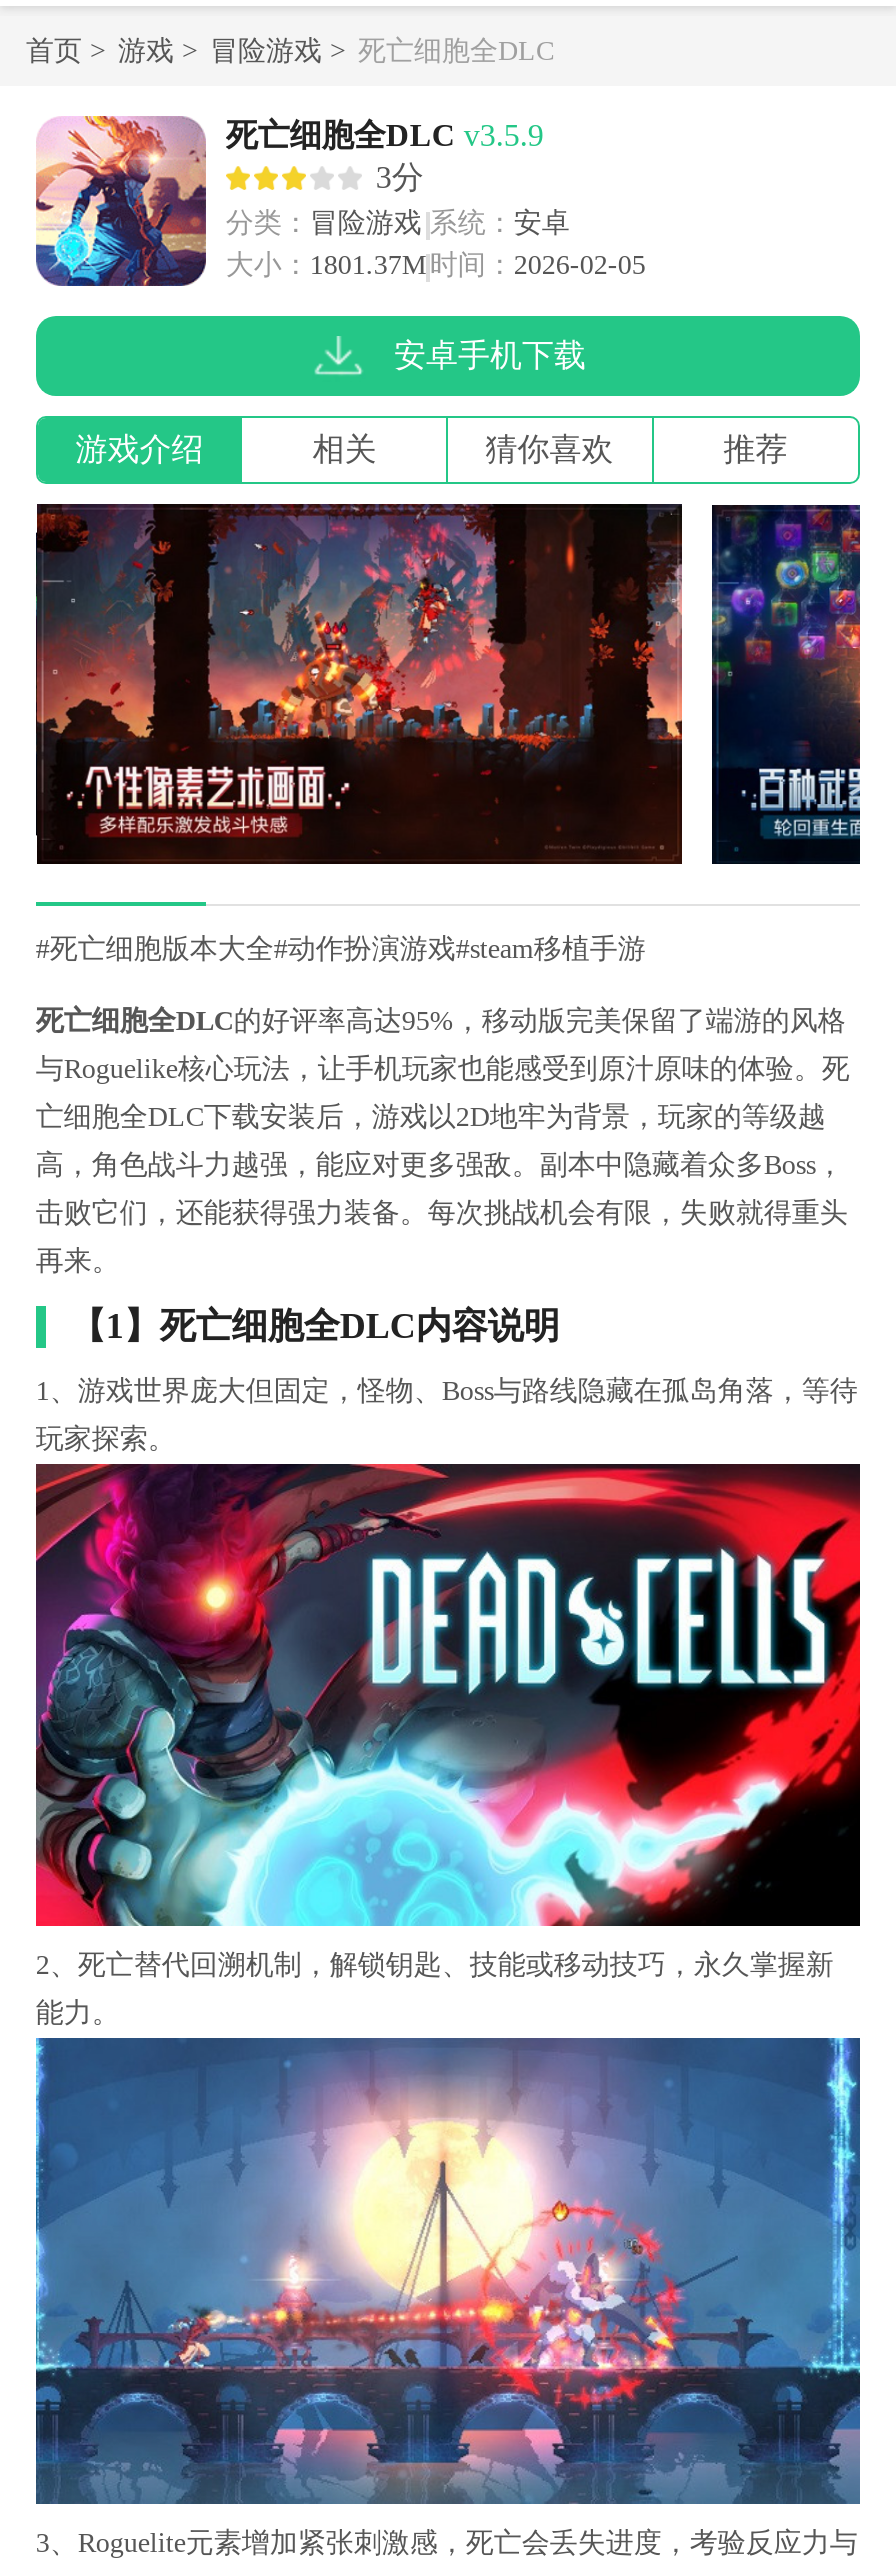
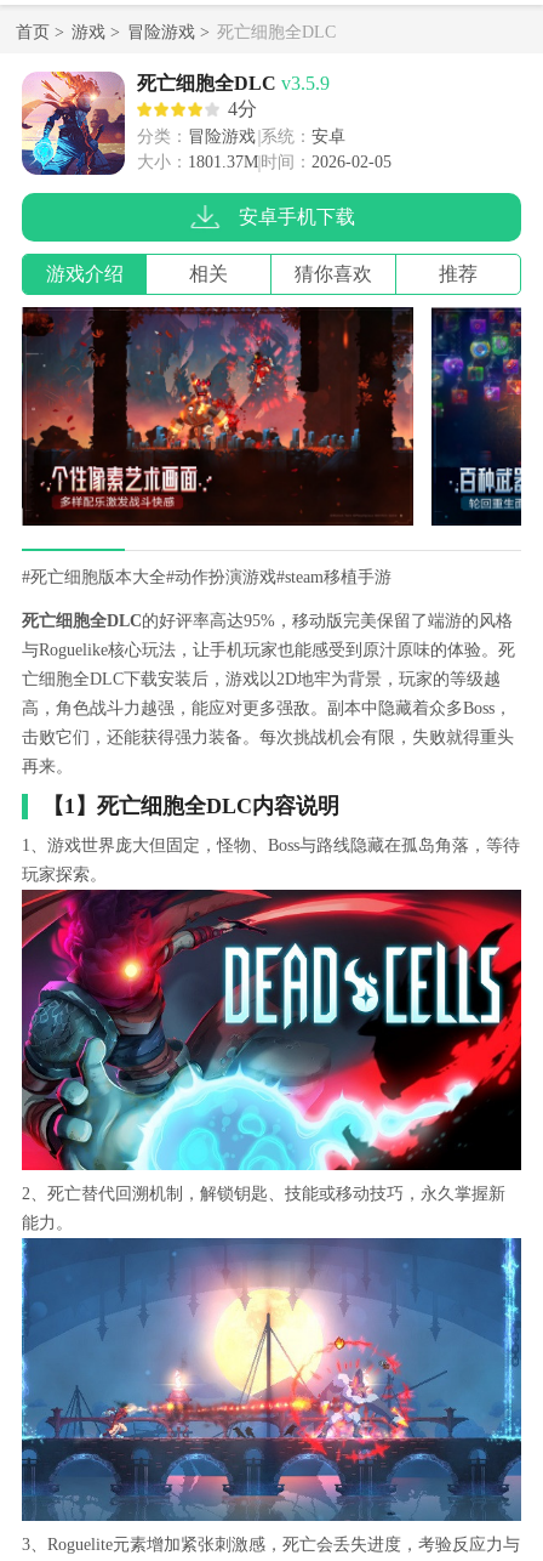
- 3分
+ 4分
